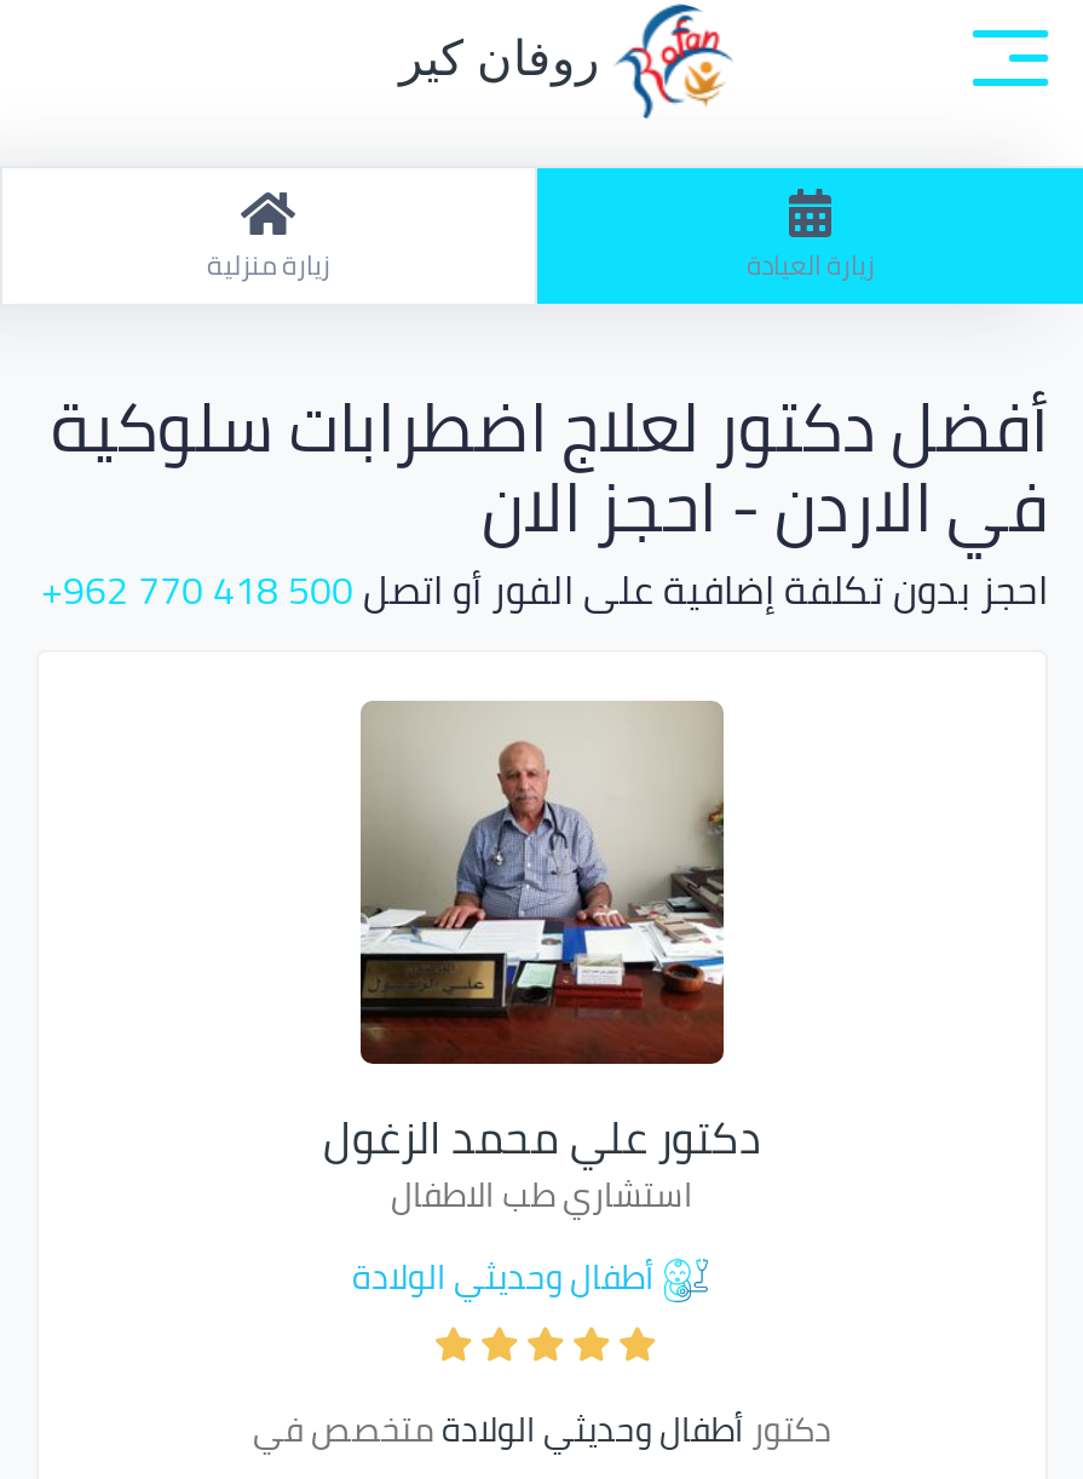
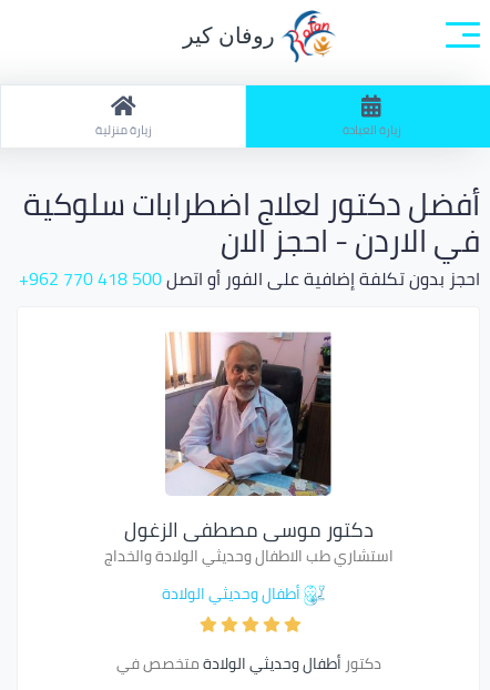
- [image]
- دكتور علي محمد الزغول
- استشاري طب الاطفال
+ [image]
+ دكتور موسى مصطفى الزغول
+ استشاري طب الاطفال وحديثي الولادة والخداج
